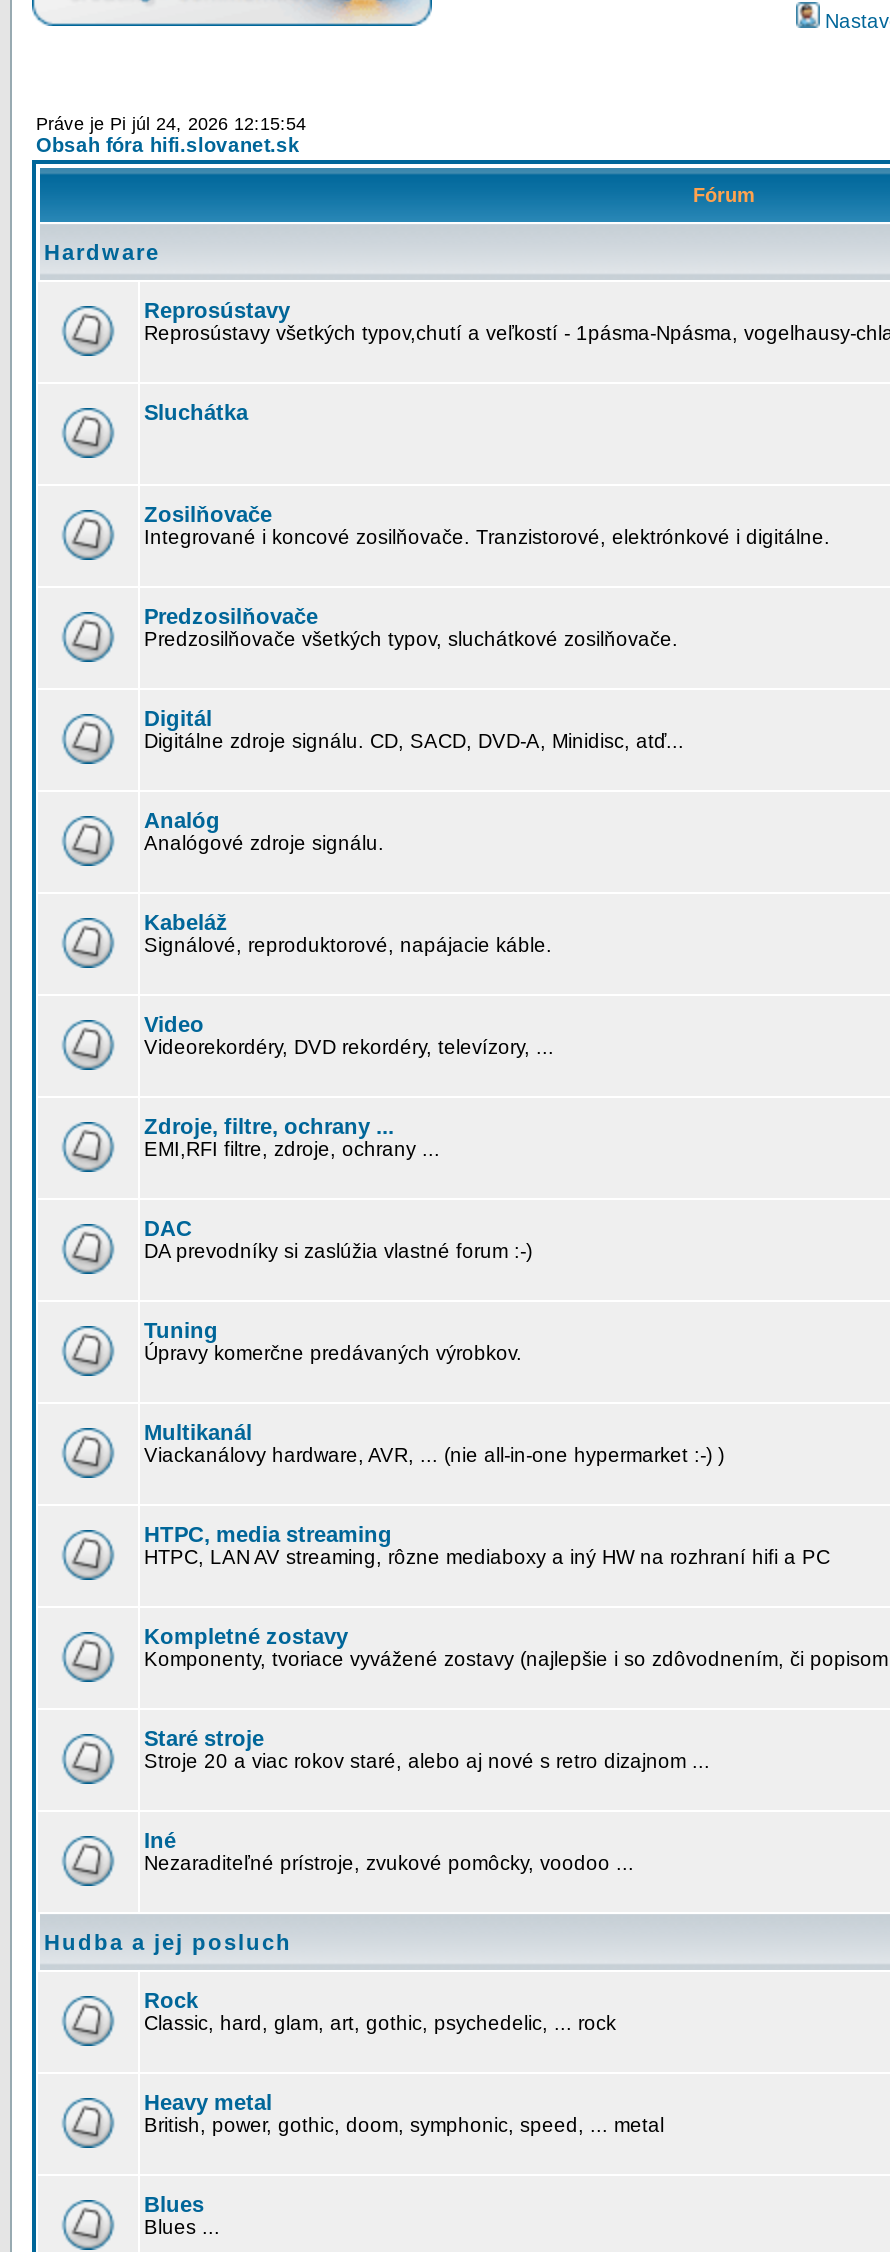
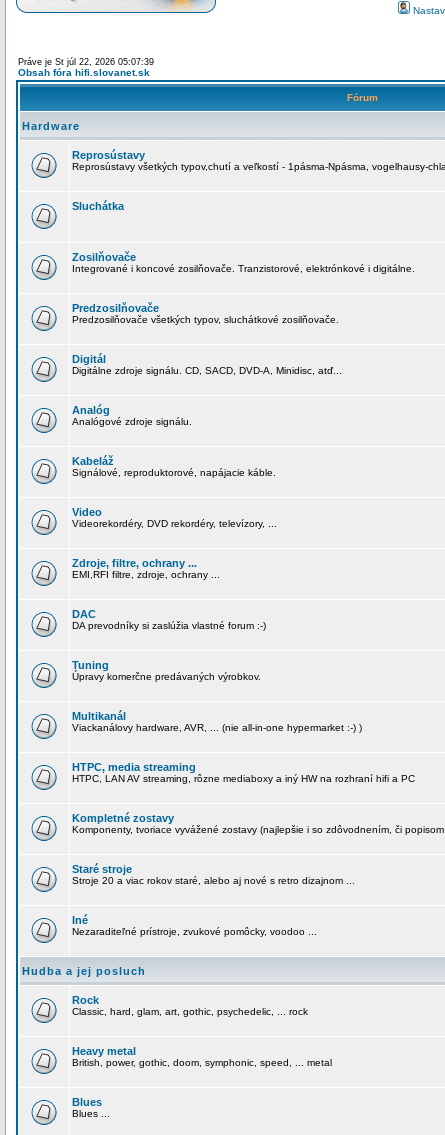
- Práve je Pi júl 24, 2026 12:15:54
+ Práve je St júl 22, 2026 05:07:39
